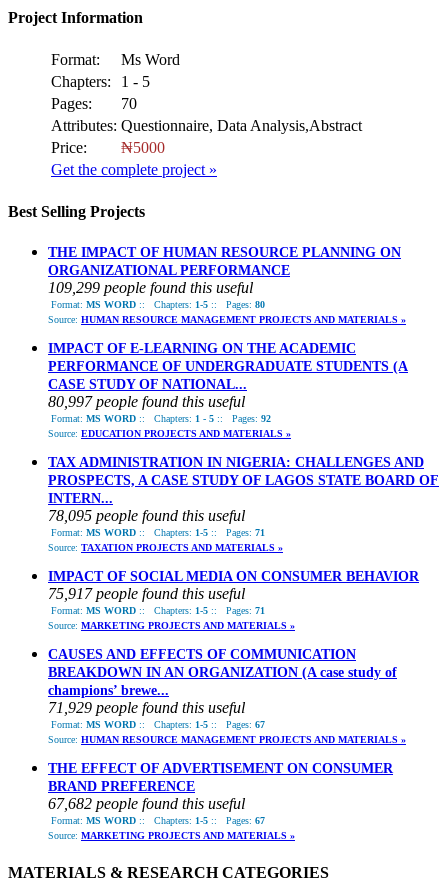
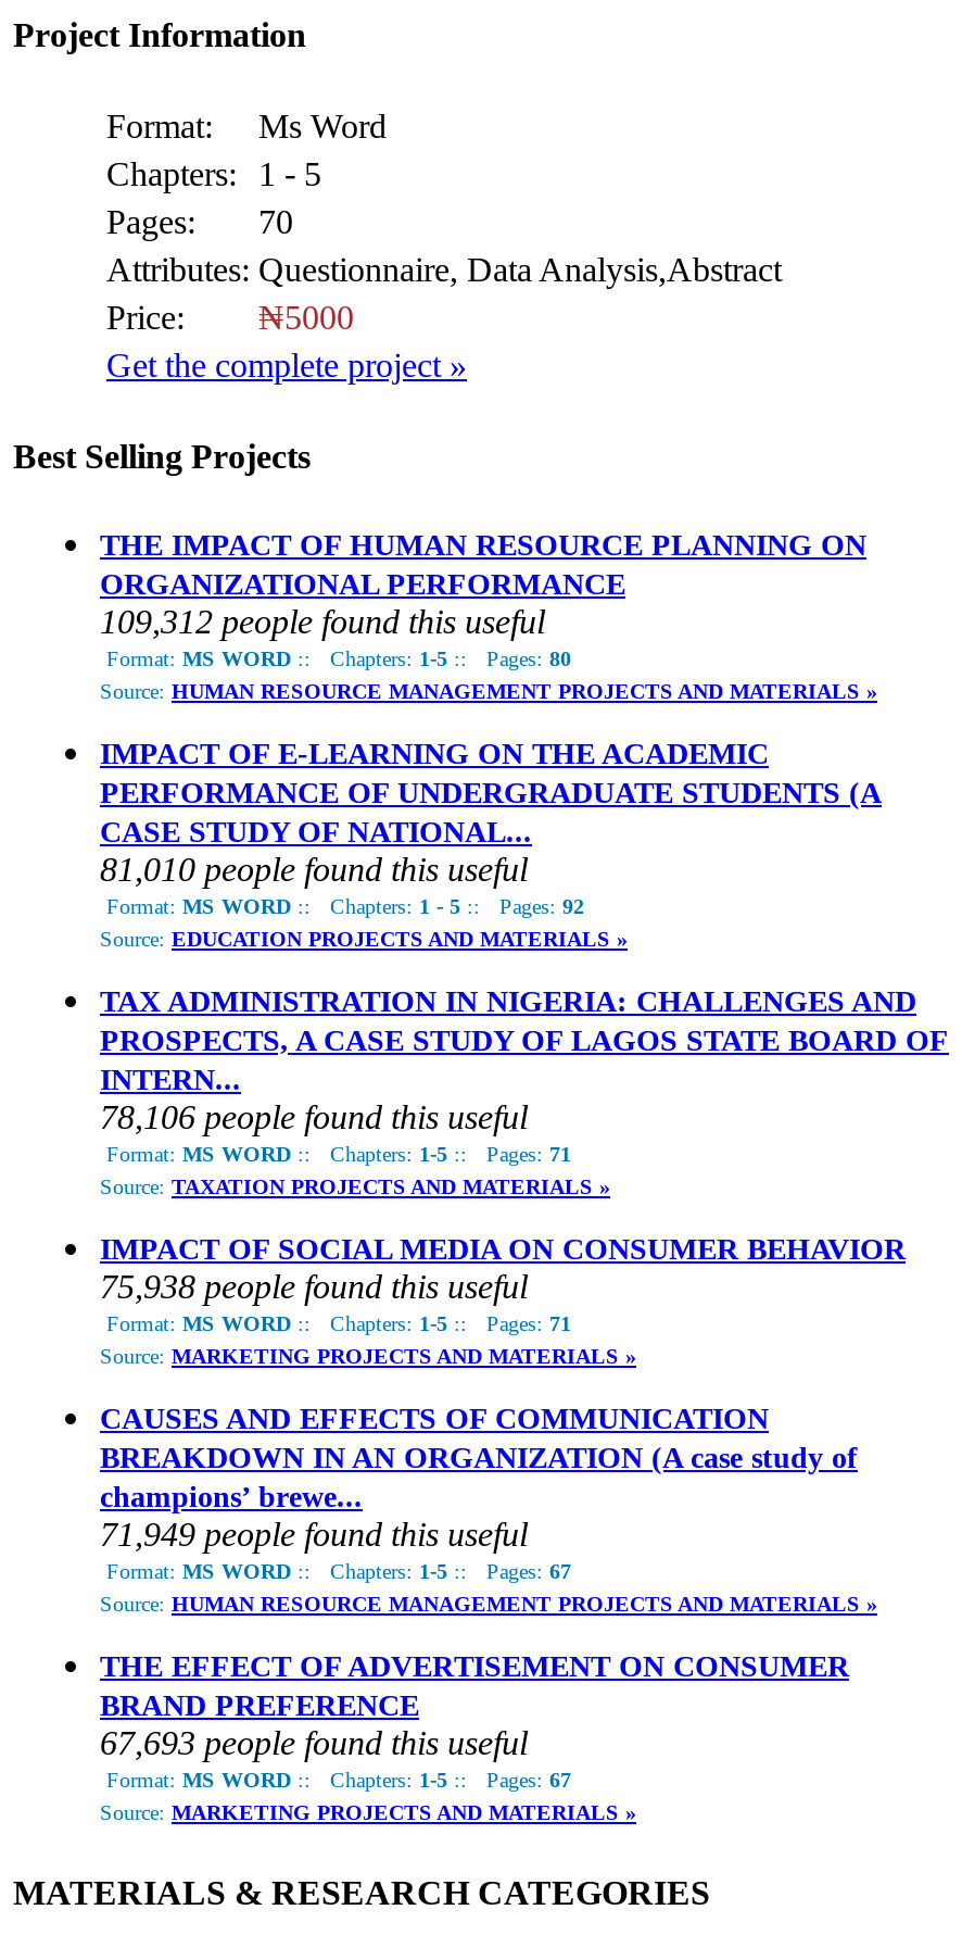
- 109,299 people found this useful
+ 109,312 people found this useful

- 80,997 people found this useful
+ 81,010 people found this useful

- 78,095 people found this useful
+ 78,106 people found this useful

- 75,917 people found this useful
+ 75,938 people found this useful

- 71,929 people found this useful
+ 71,949 people found this useful

- 67,682 people found this useful
+ 67,693 people found this useful
